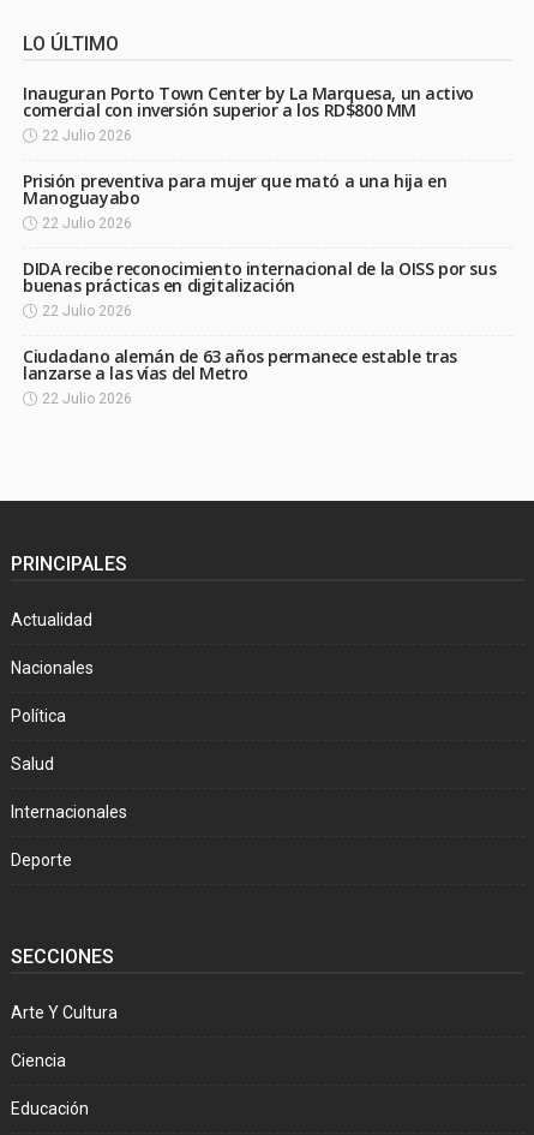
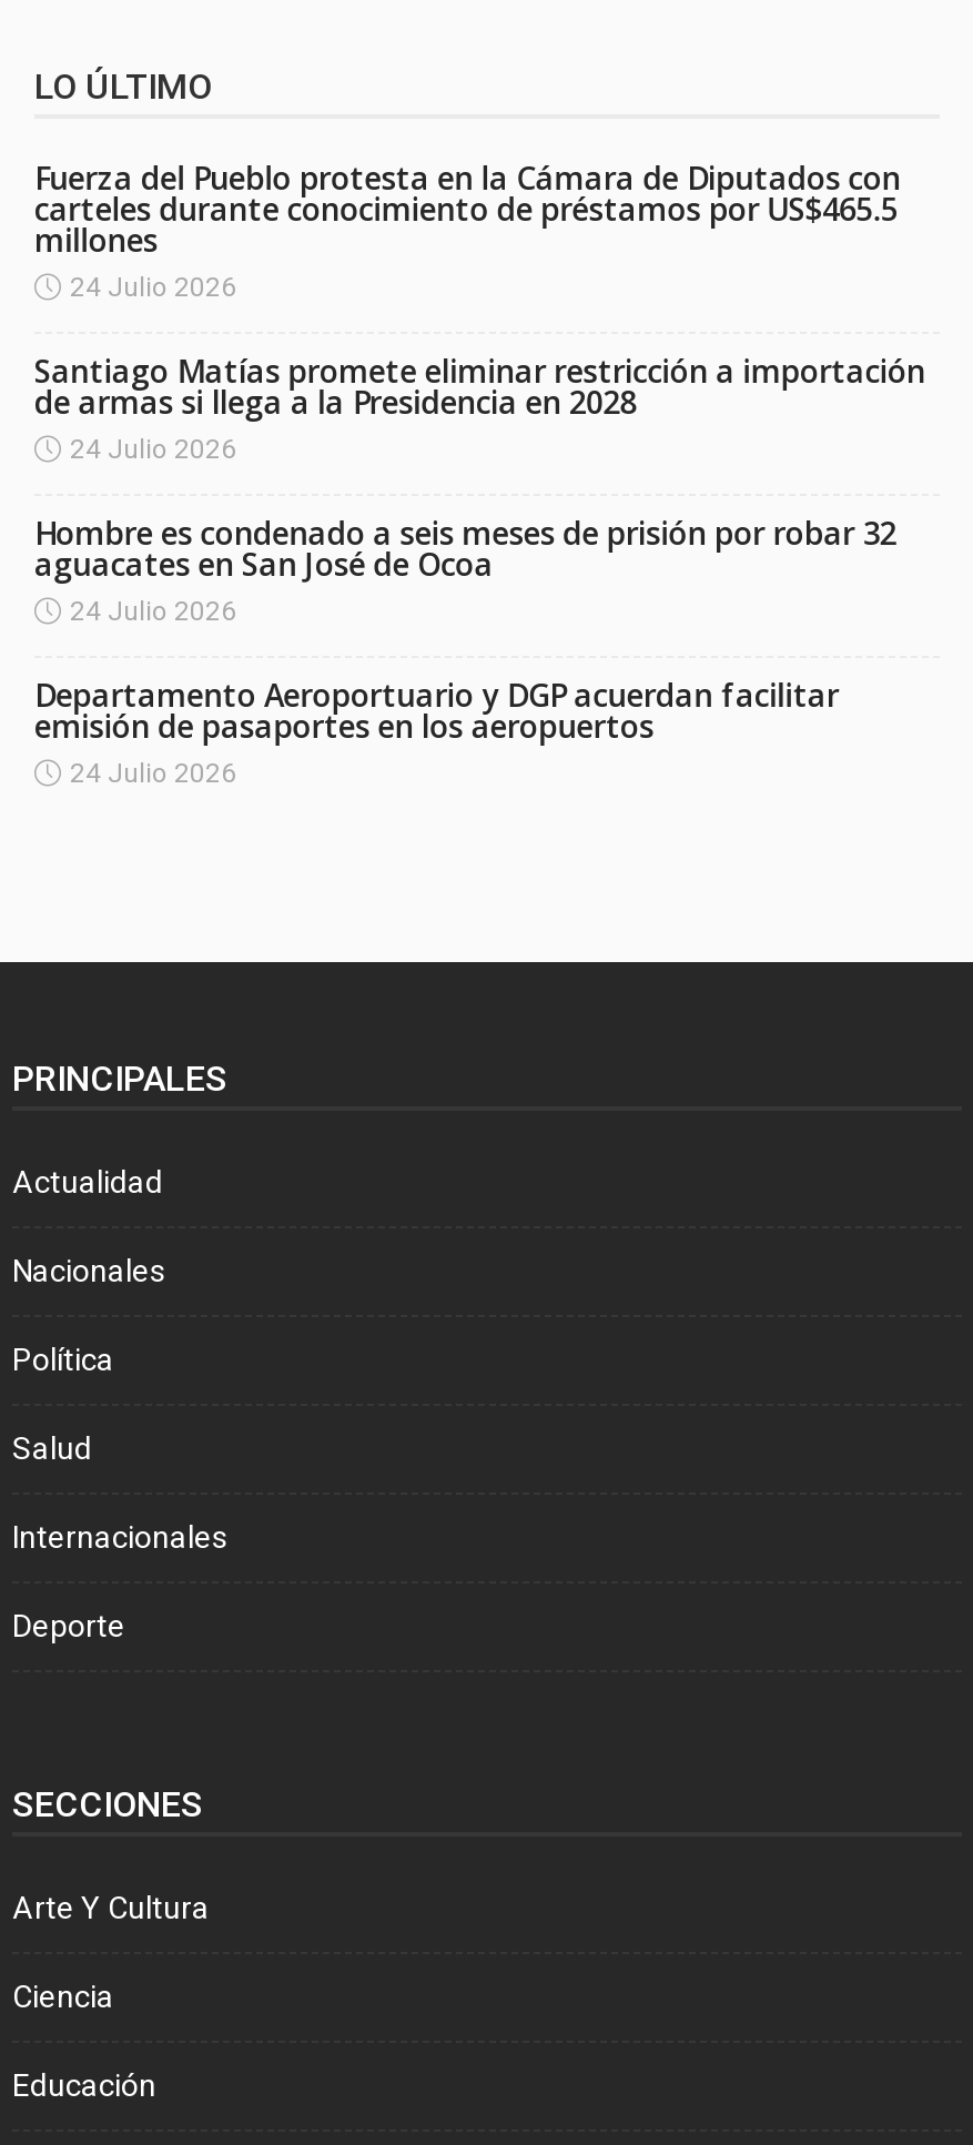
- Inauguran Porto Town Center by La Marquesa, un activo
- comercial con inversión superior a los RD$800 MM
- 22 Julio 2026
+ Fuerza del Pueblo protesta en la Cámara de Diputados con
+ carteles durante conocimiento de préstamos por US$465.5
+ millones
+ 24 Julio 2026

- Prisión preventiva para mujer que mató a una hija en
- Manoguayabo
- 22 Julio 2026
+ Santiago Matías promete eliminar restricción a importación
+ de armas si llega a la Presidencia en 2028
+ 24 Julio 2026

- DIDA recibe reconocimiento internacional de la OISS por sus
- buenas prácticas en digitalización
- 22 Julio 2026
+ Hombre es condenado a seis meses de prisión por robar 32
+ aguacates en San José de Ocoa
+ 24 Julio 2026

- Ciudadano alemán de 63 años permanece estable tras
- lanzarse a las vías del Metro
- 22 Julio 2026
+ Departamento Aeroportuario y DGP acuerdan facilitar
+ emisión de pasaportes en los aeropuertos
+ 24 Julio 2026
